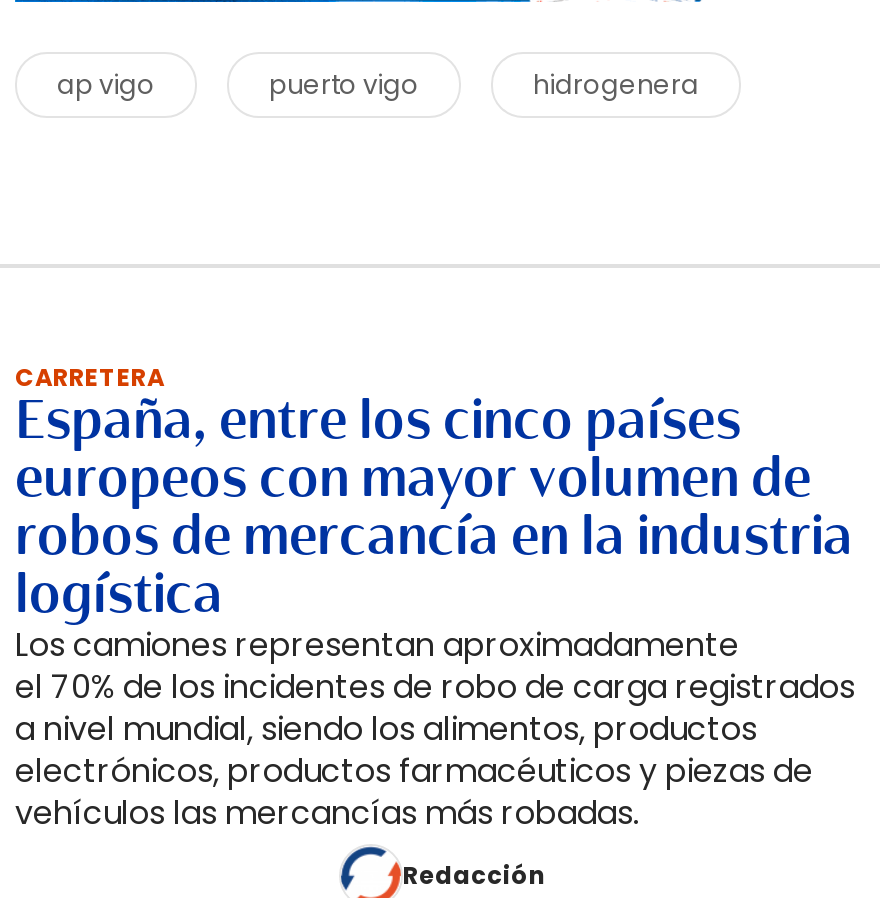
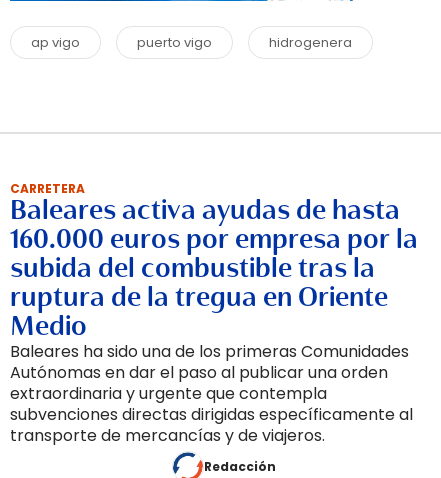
- España, entre los cinco países
- europeos con mayor volumen de
- robos de mercancía en la industria
- logística
- Los camiones representan aproximadamente
- el 70% de los incidentes de robo de carga registrados
- a nivel mundial, siendo los alimentos, productos
- electrónicos, productos farmacéuticos y piezas de
- vehículos las mercancías más robadas.
+ Baleares activa ayudas de hasta
+ 160.000 euros por empresa por la
+ subida del combustible tras la
+ ruptura de la tregua en Oriente
+ Medio
+ Baleares ha sido una de los primeras Comunidades
+ Autónomas en dar el paso al publicar una orden
+ extraordinaria y urgente que contempla
+ subvenciones directas dirigidas específicamente al
+ transporte de mercancías y de viajeros.
